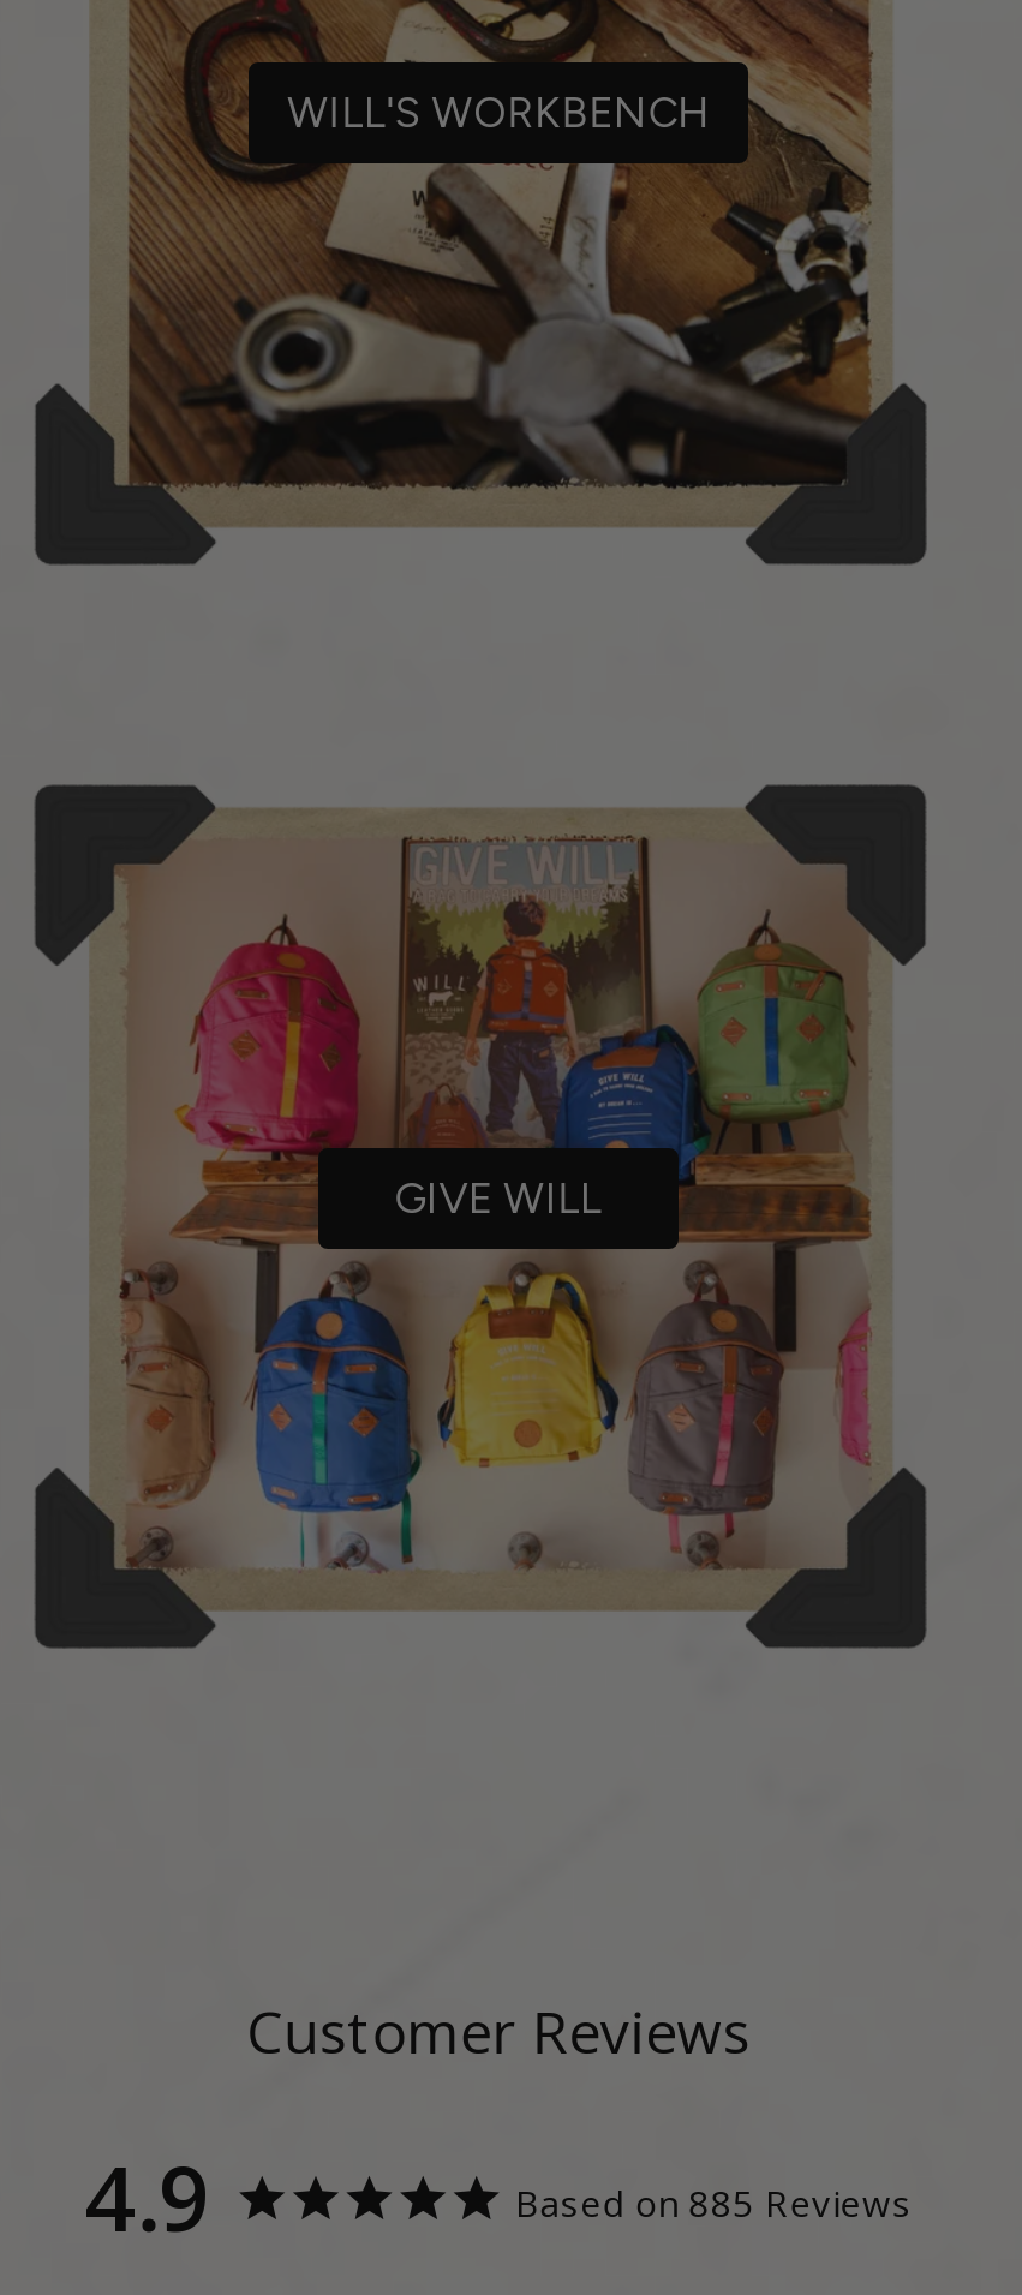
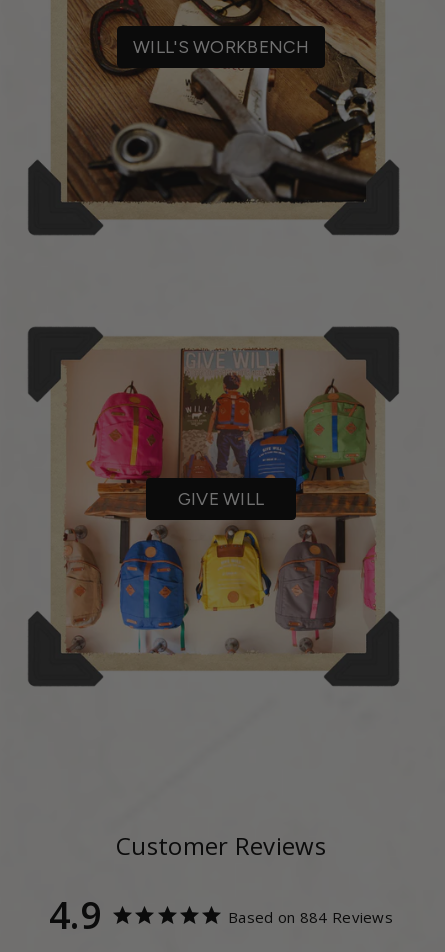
- Based on 885 Reviews
+ Based on 884 Reviews
